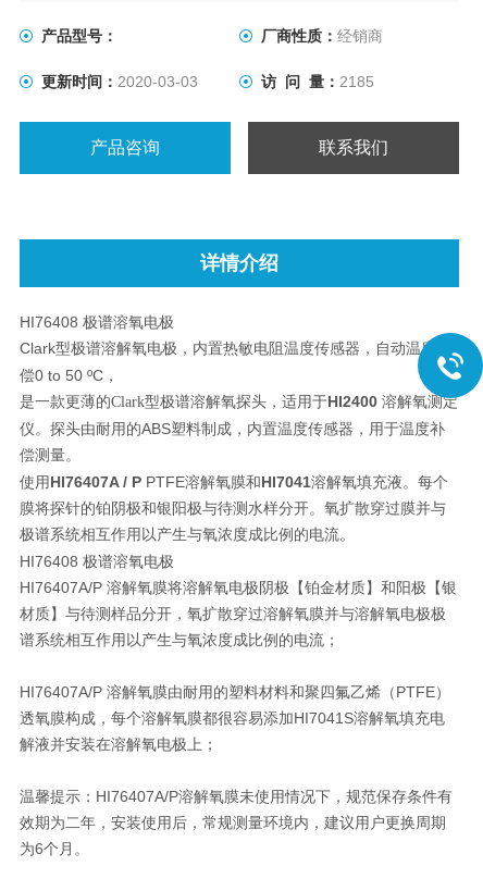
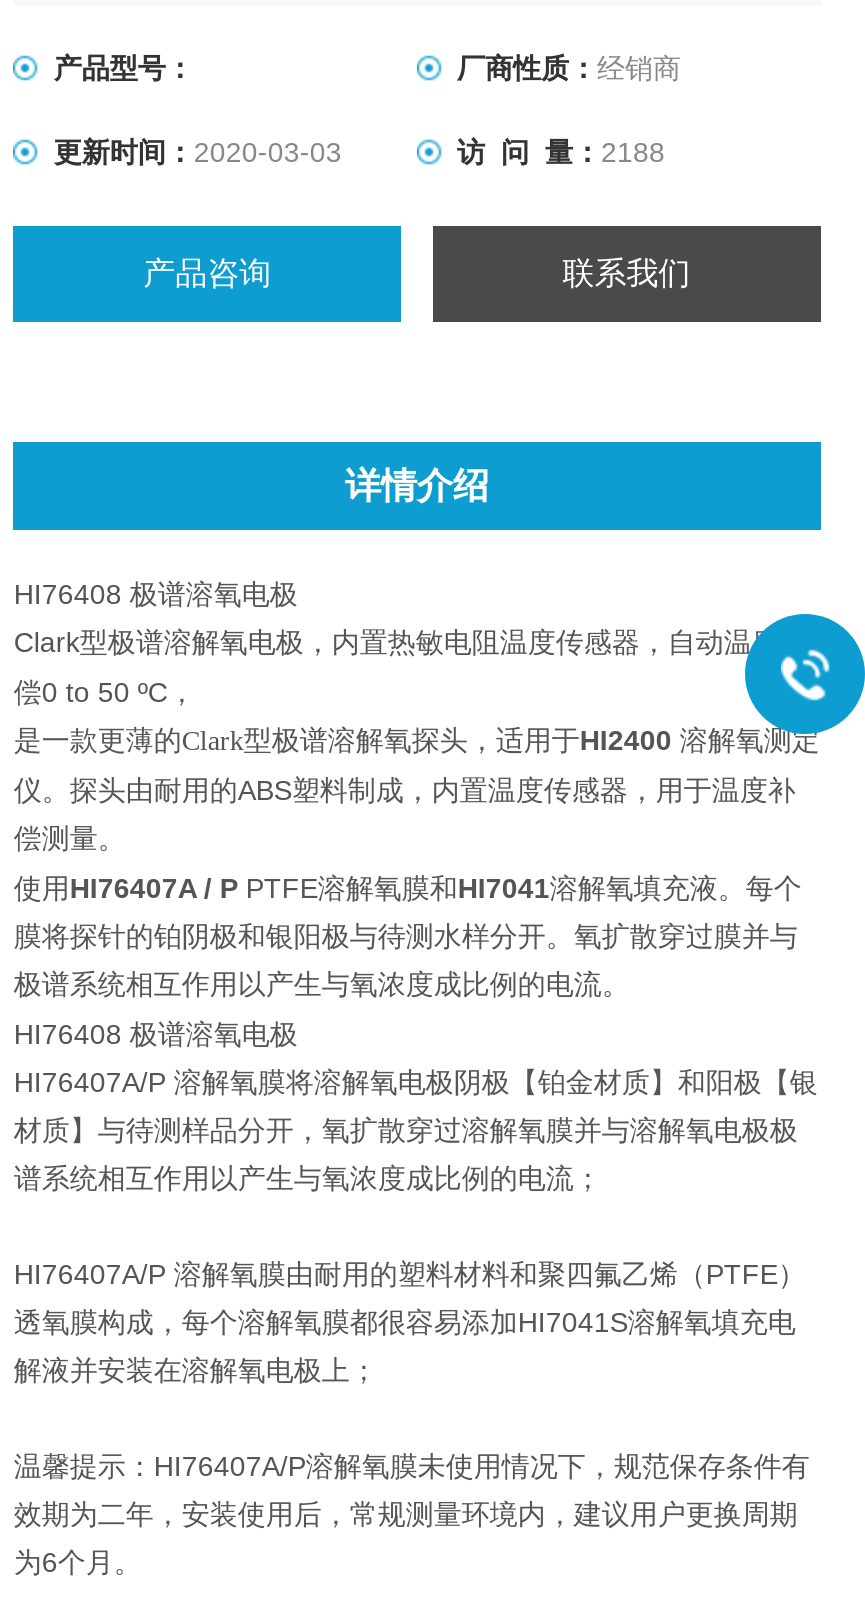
- 访 问 量：2185
+ 访 问 量：2188
